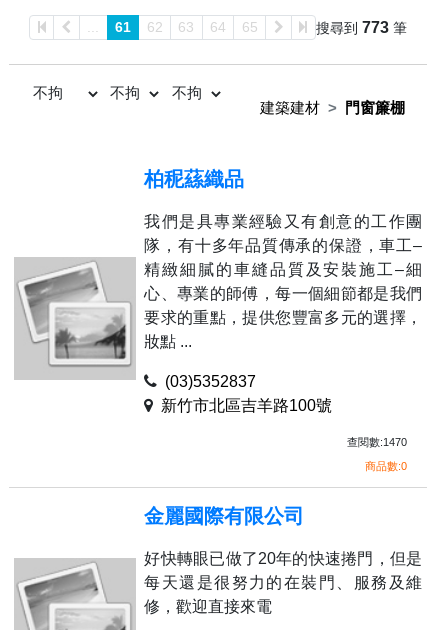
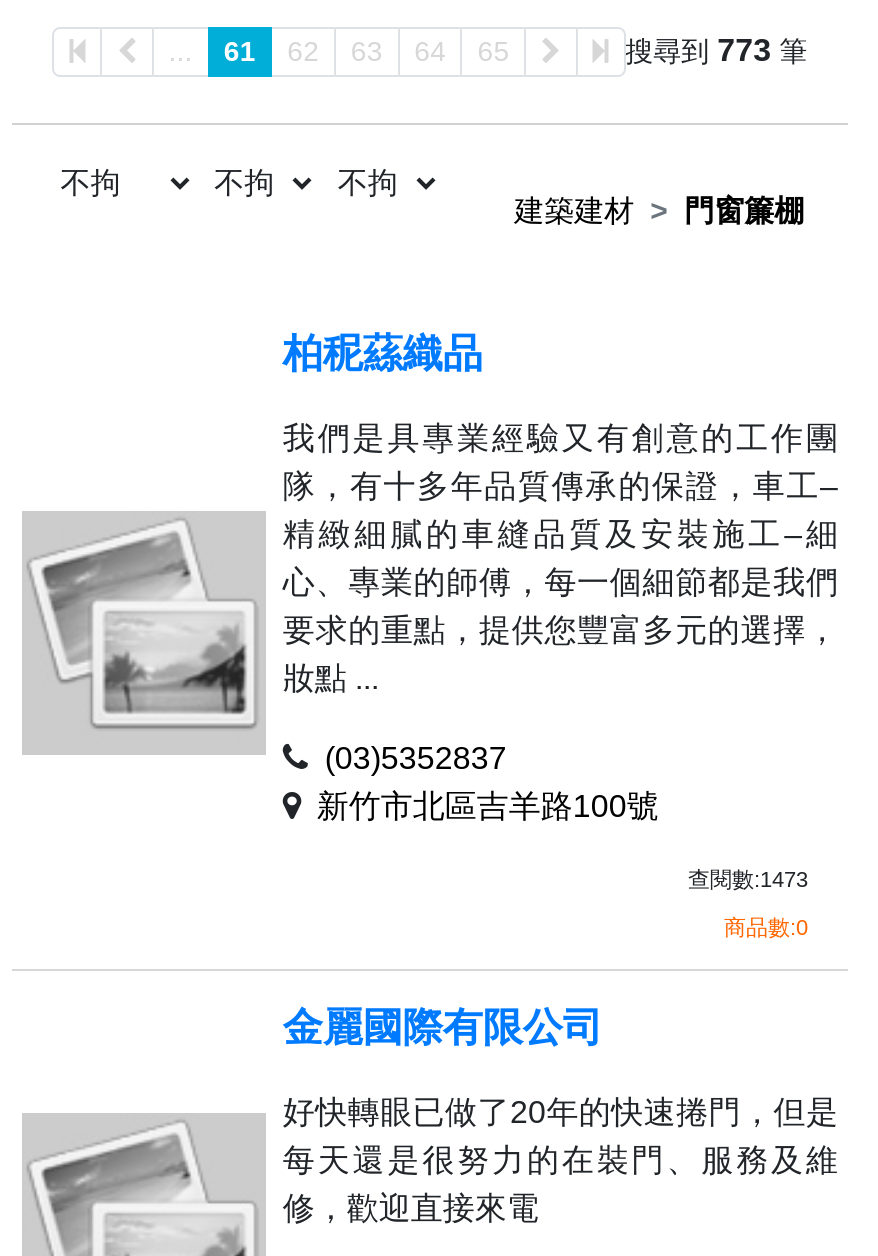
- 查閱數:1470
+ 查閱數:1473
